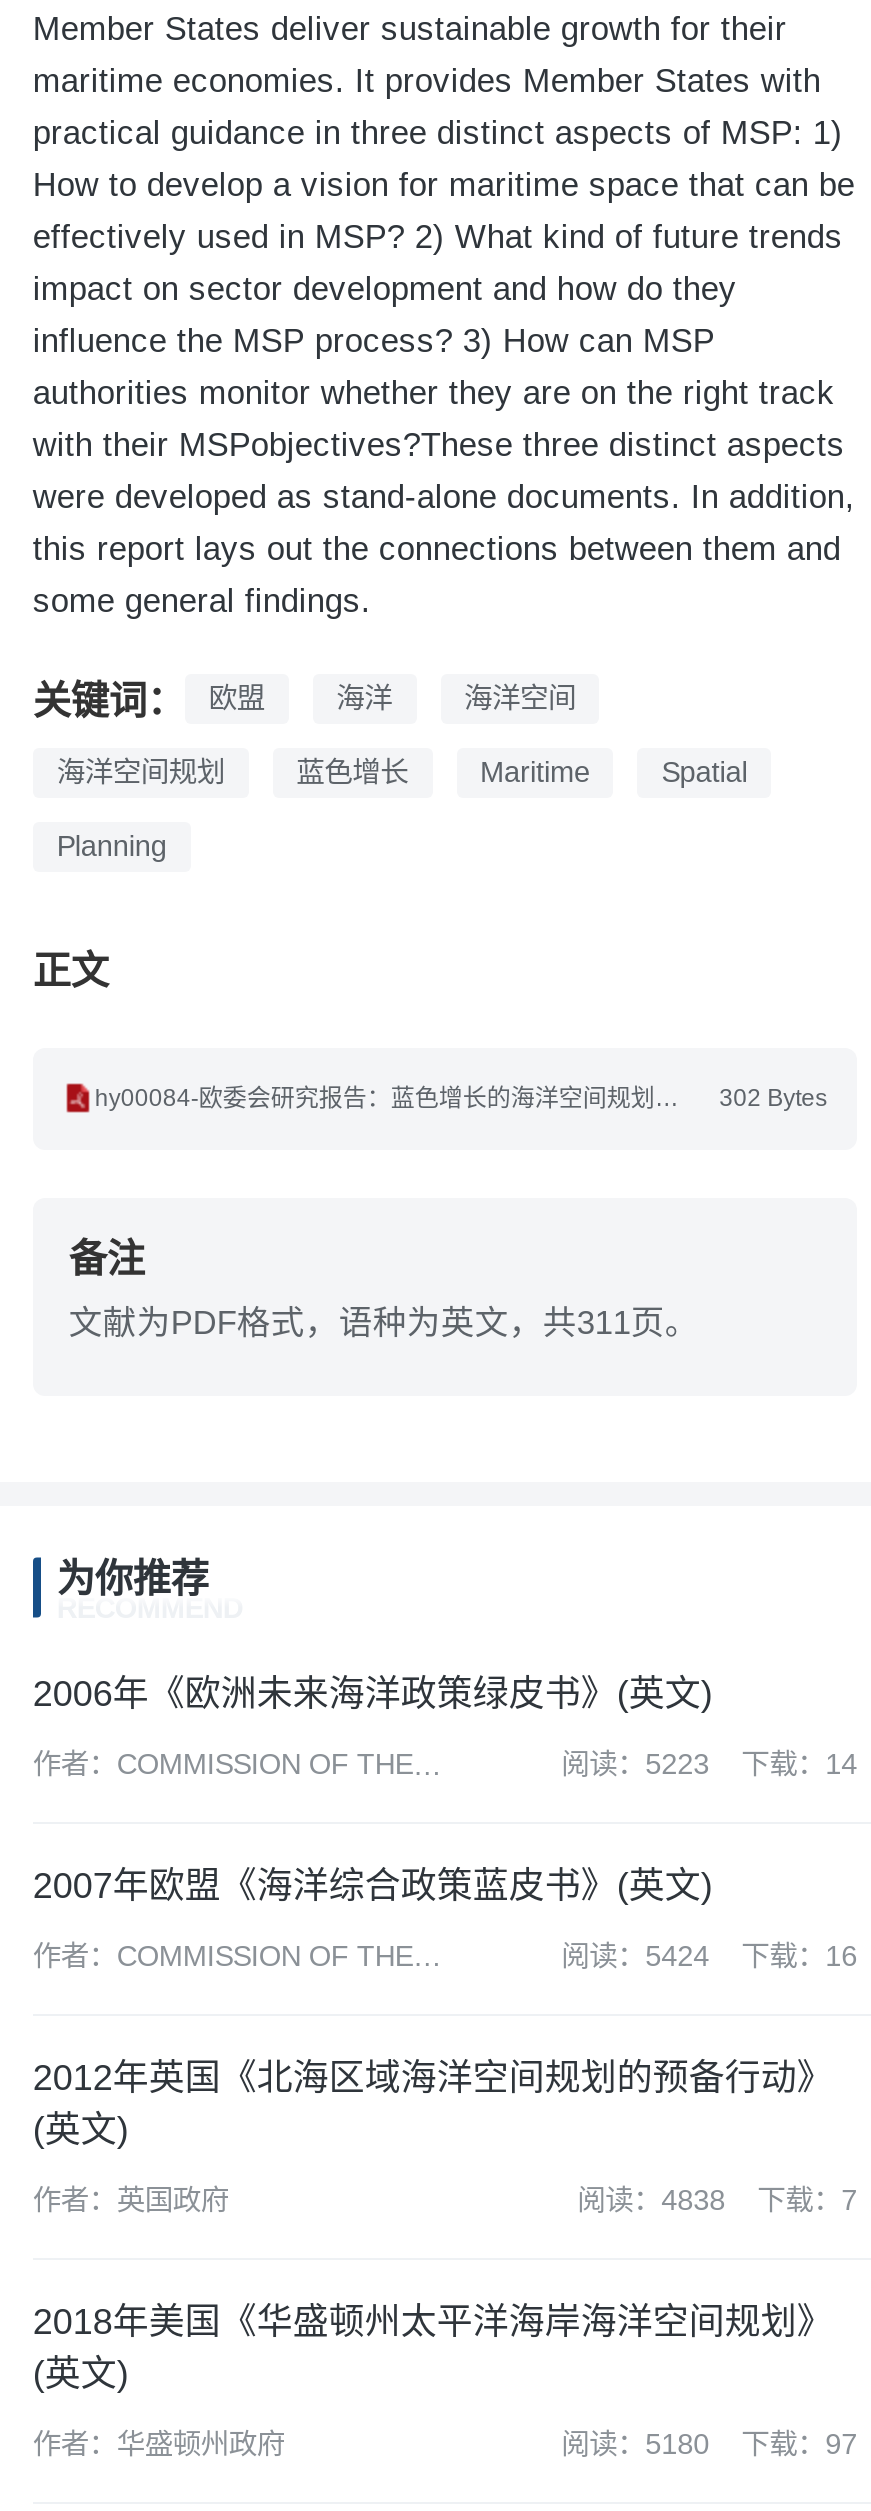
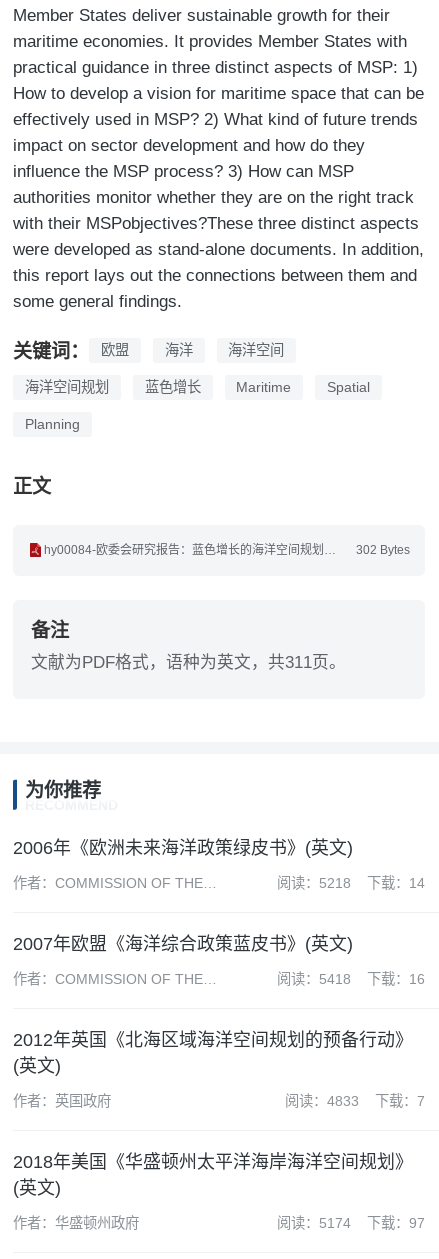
- 阅读：5223 下载：14
+ 阅读：5218 下载：14

- 阅读：5424 下载：16
+ 阅读：5418 下载：16

- 阅读：4838 下载：7
+ 阅读：4833 下载：7

- 阅读：5180 下载：97
+ 阅读：5174 下载：97
